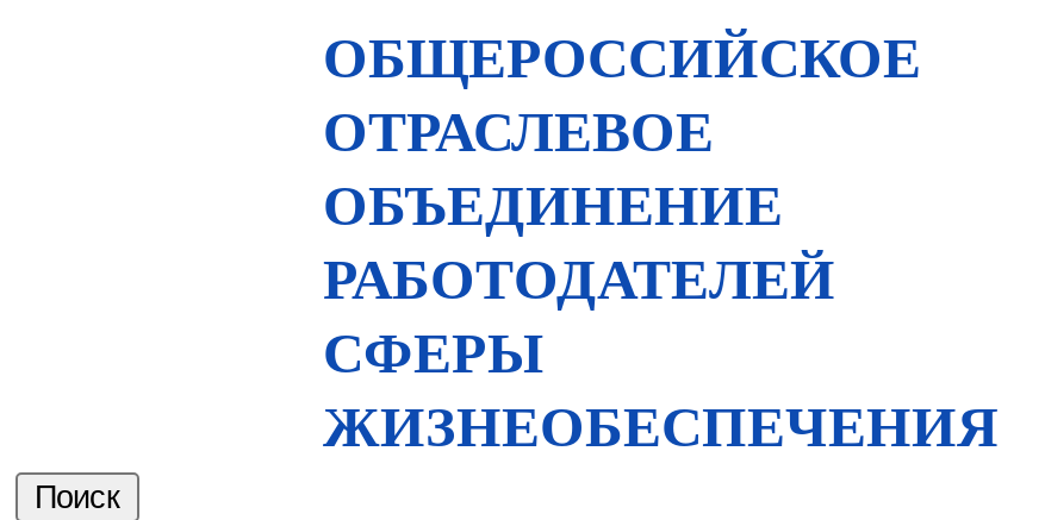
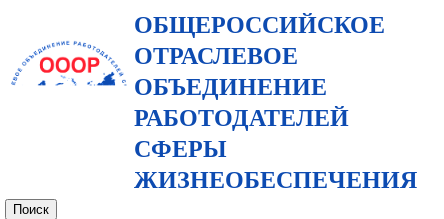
+ [image]
